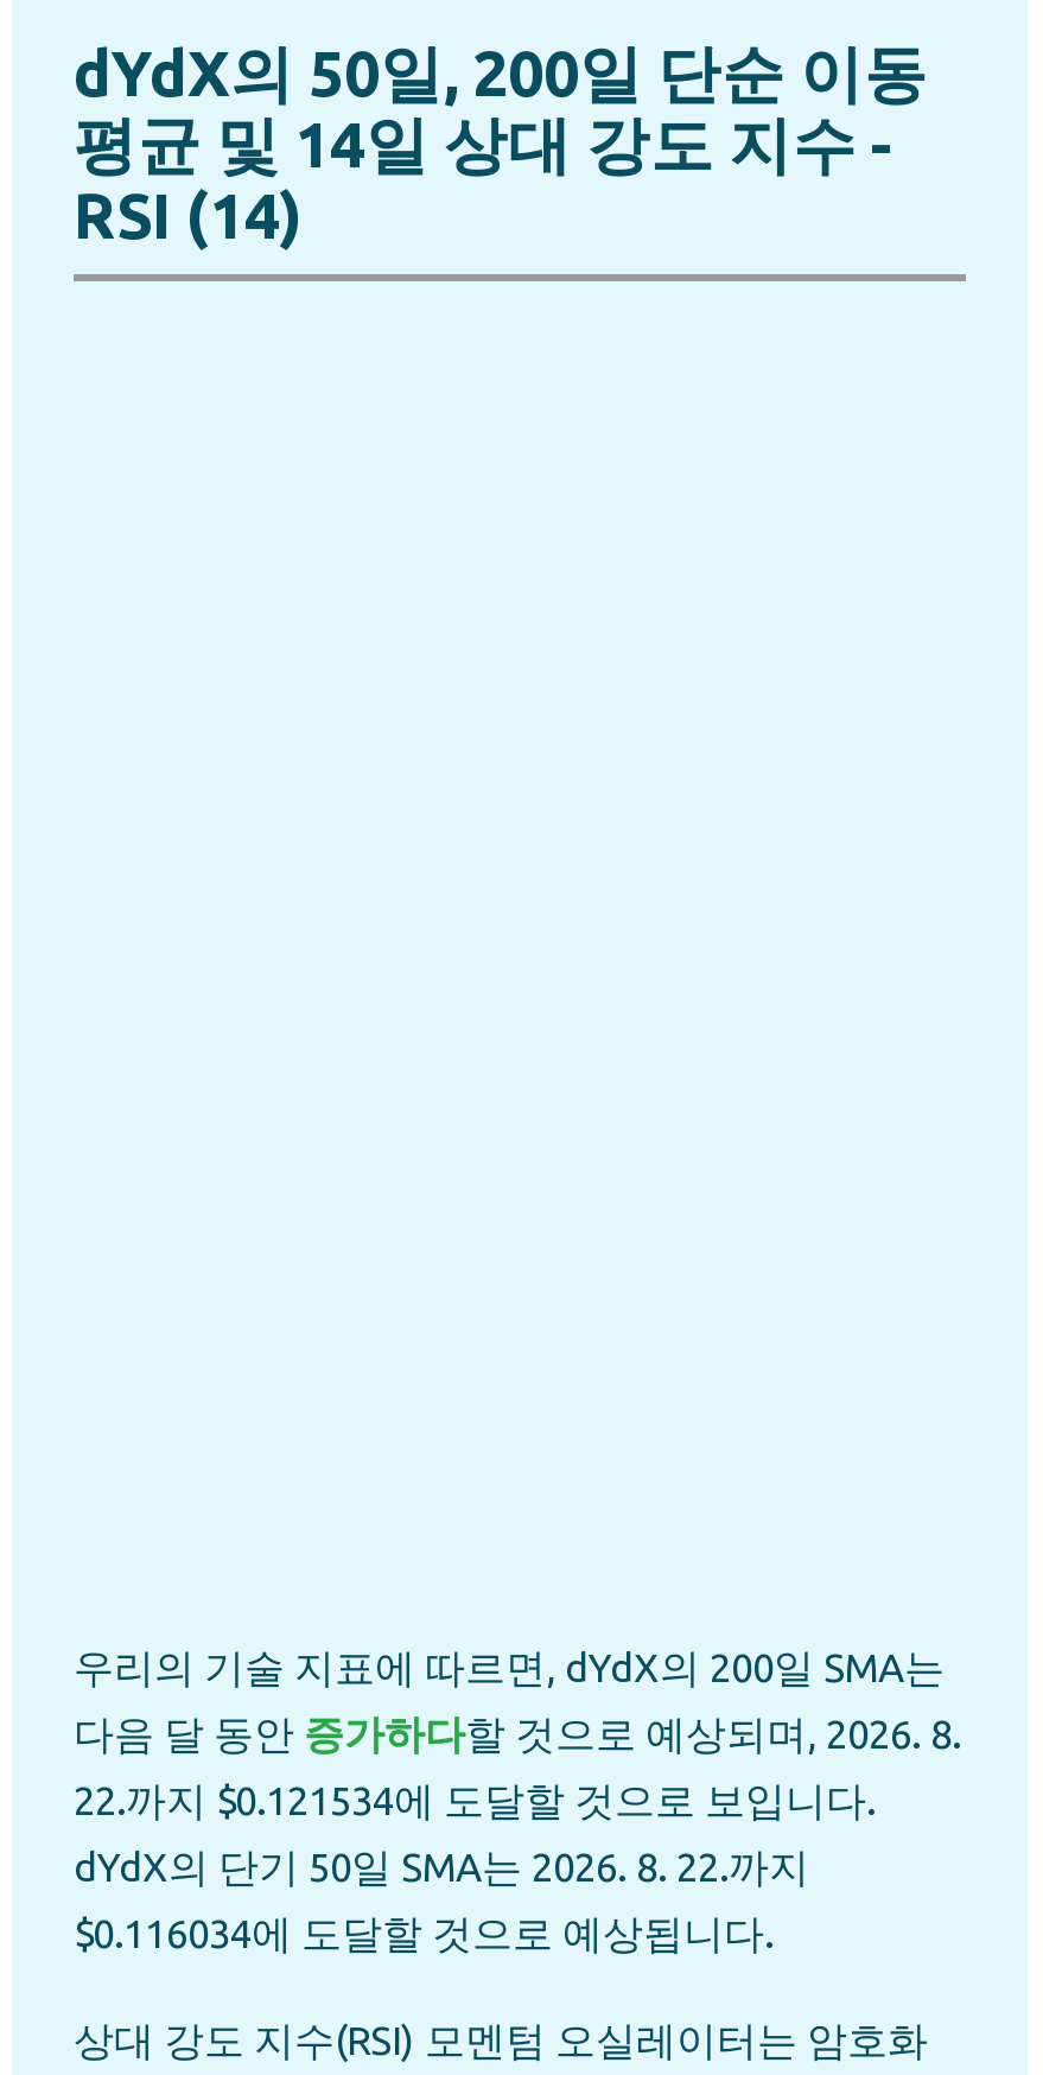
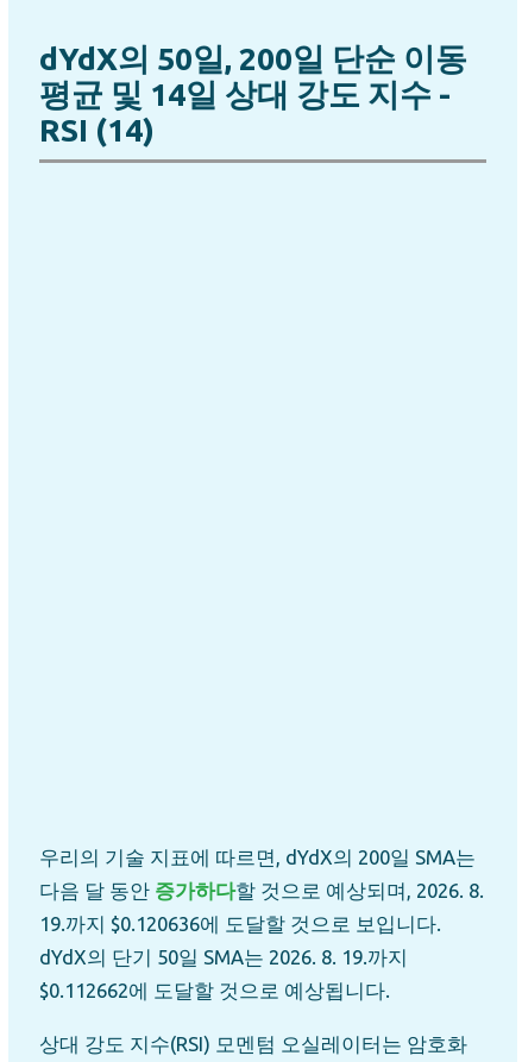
- 22.까지 $0.121534에 도달할 것으로 보입니다.
+ 19.까지 $0.120636에 도달할 것으로 보입니다.

- dYdX의 단기 50일 SMA는 2026. 8. 22.까지
+ dYdX의 단기 50일 SMA는 2026. 8. 19.까지

- $0.116034에 도달할 것으로 예상됩니다.
+ $0.112662에 도달할 것으로 예상됩니다.
